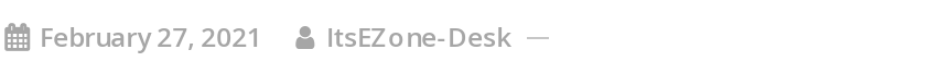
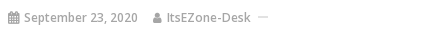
- February 27, 2021 ItsEZone-Desk
+ September 23, 2020 ItsEZone-Desk
